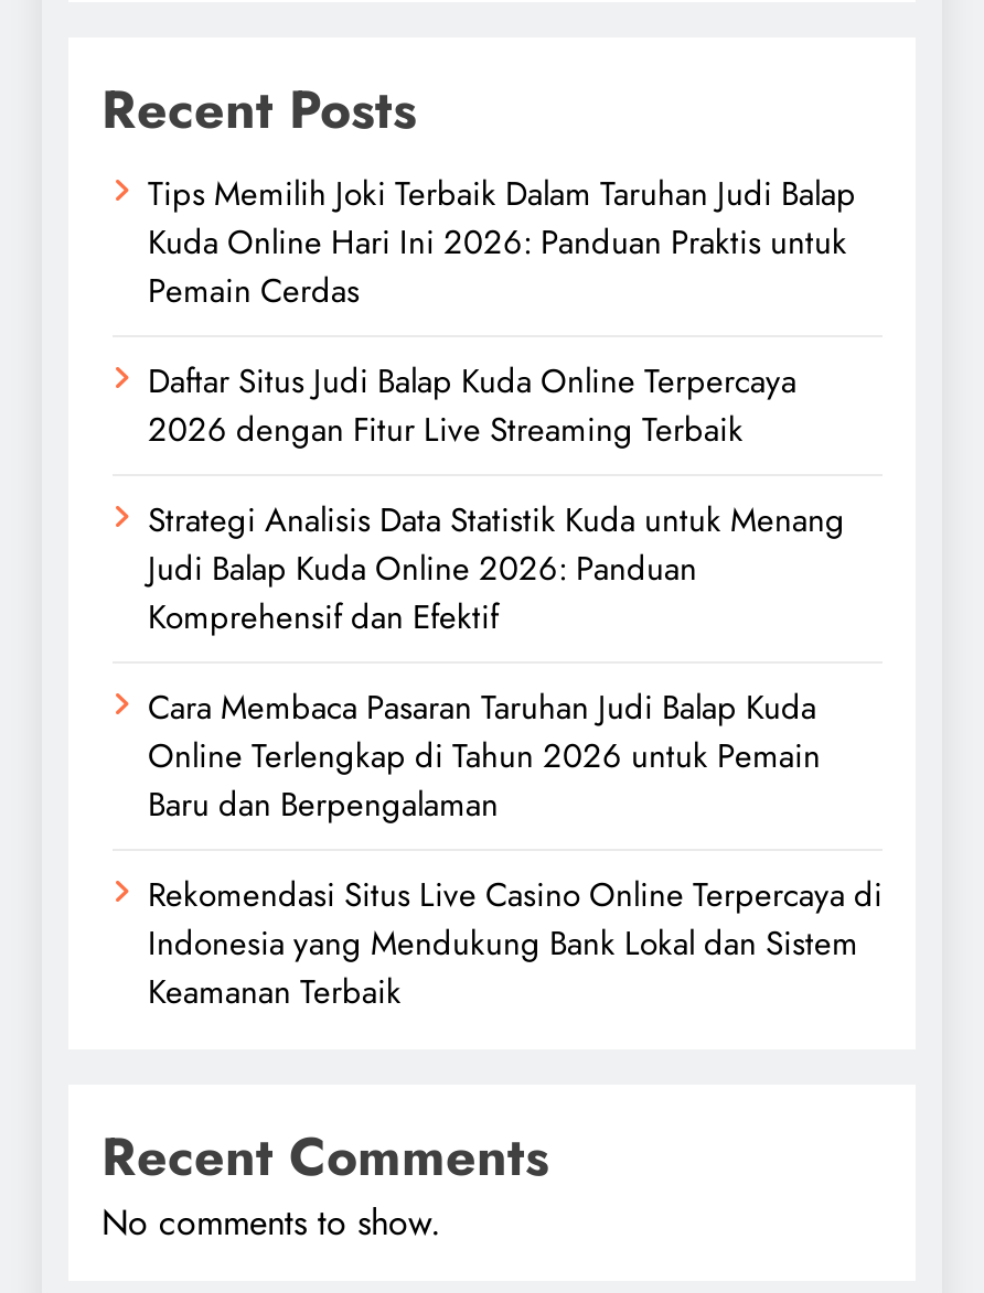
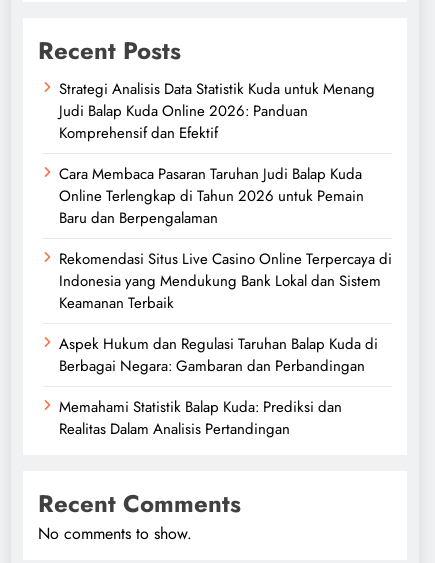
- Tips Memilih Joki Terbaik Dalam Taruhan Judi Balap
- Kuda Online Hari Ini 2026: Panduan Praktis untuk
- Pemain Cerdas
- Daftar Situs Judi Balap Kuda Online Terpercaya
- 2026 dengan Fitur Live Streaming Terbaik

moved up: Strategi Analisis Data Statistik Kuda untuk Menang | Judi Balap Kuda Online 2026: Panduan | Komprehensif dan Efektif | ... | Indonesia yang Mendukung Bank Lokal dan Sistem | Keamanan Terbaik

+ Aspek Hukum dan Regulasi Taruhan Balap Kuda di
+ Berbagai Negara: Gambaran dan Perbandingan
+ Memahami Statistik Balap Kuda: Prediksi dan
+ Realitas Dalam Analisis Pertandingan
